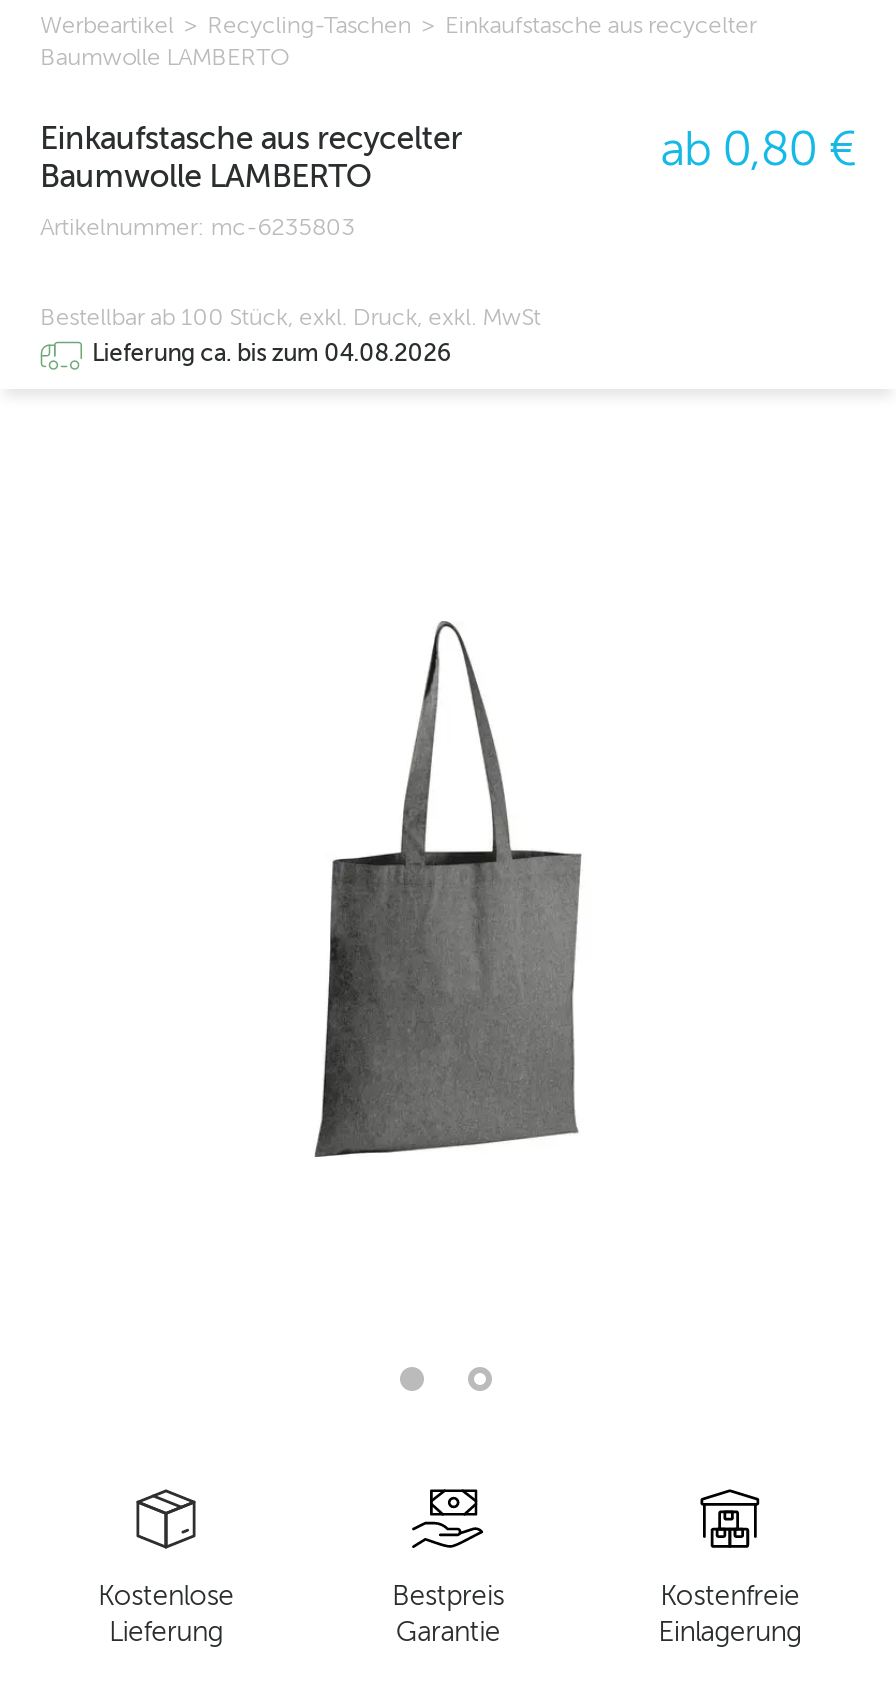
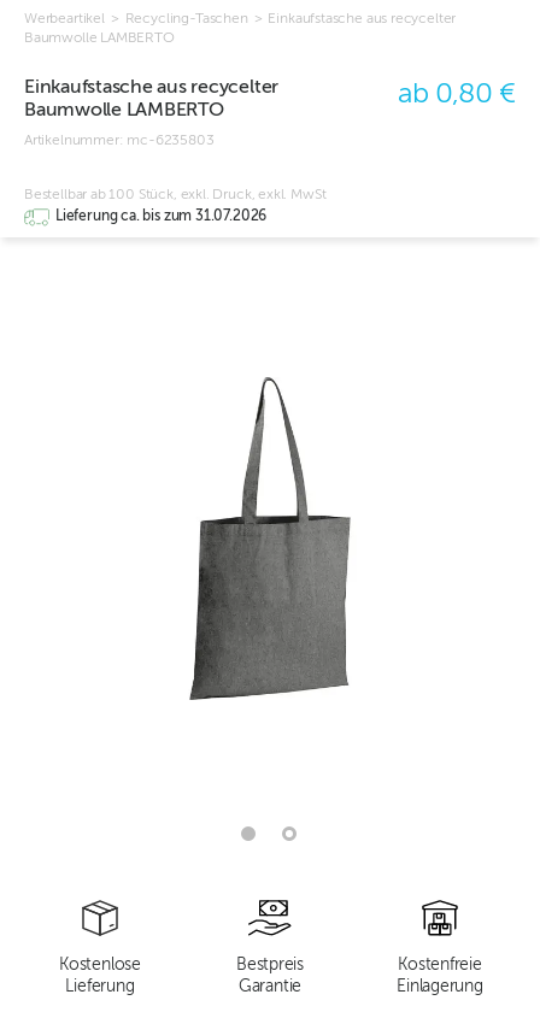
- Lieferung ca. bis zum 04.08.2026
+ Lieferung ca. bis zum 31.07.2026
